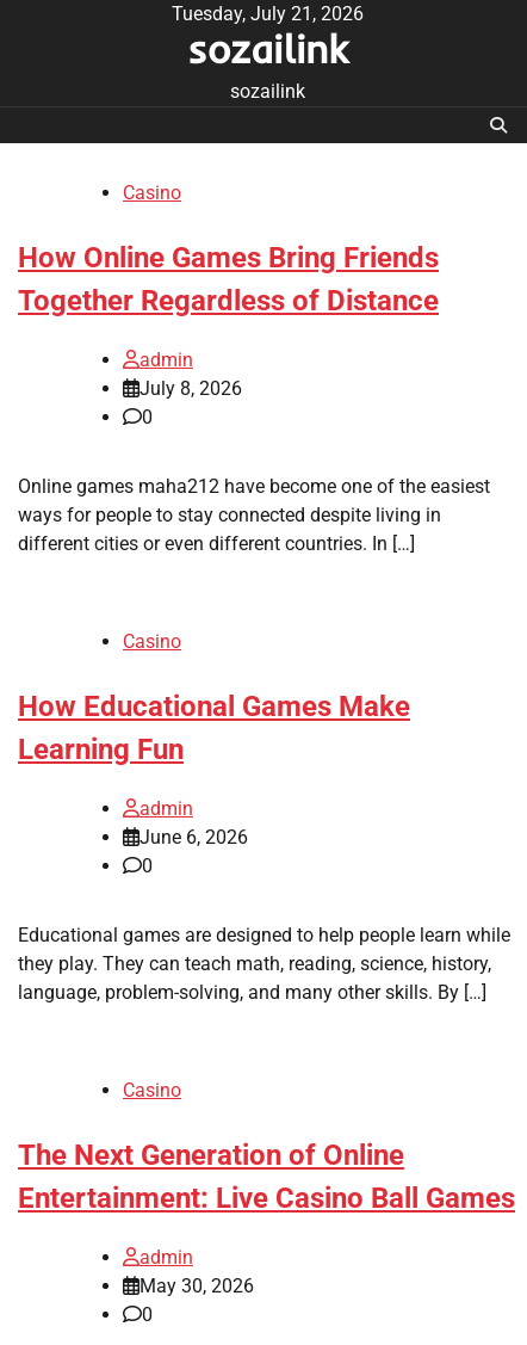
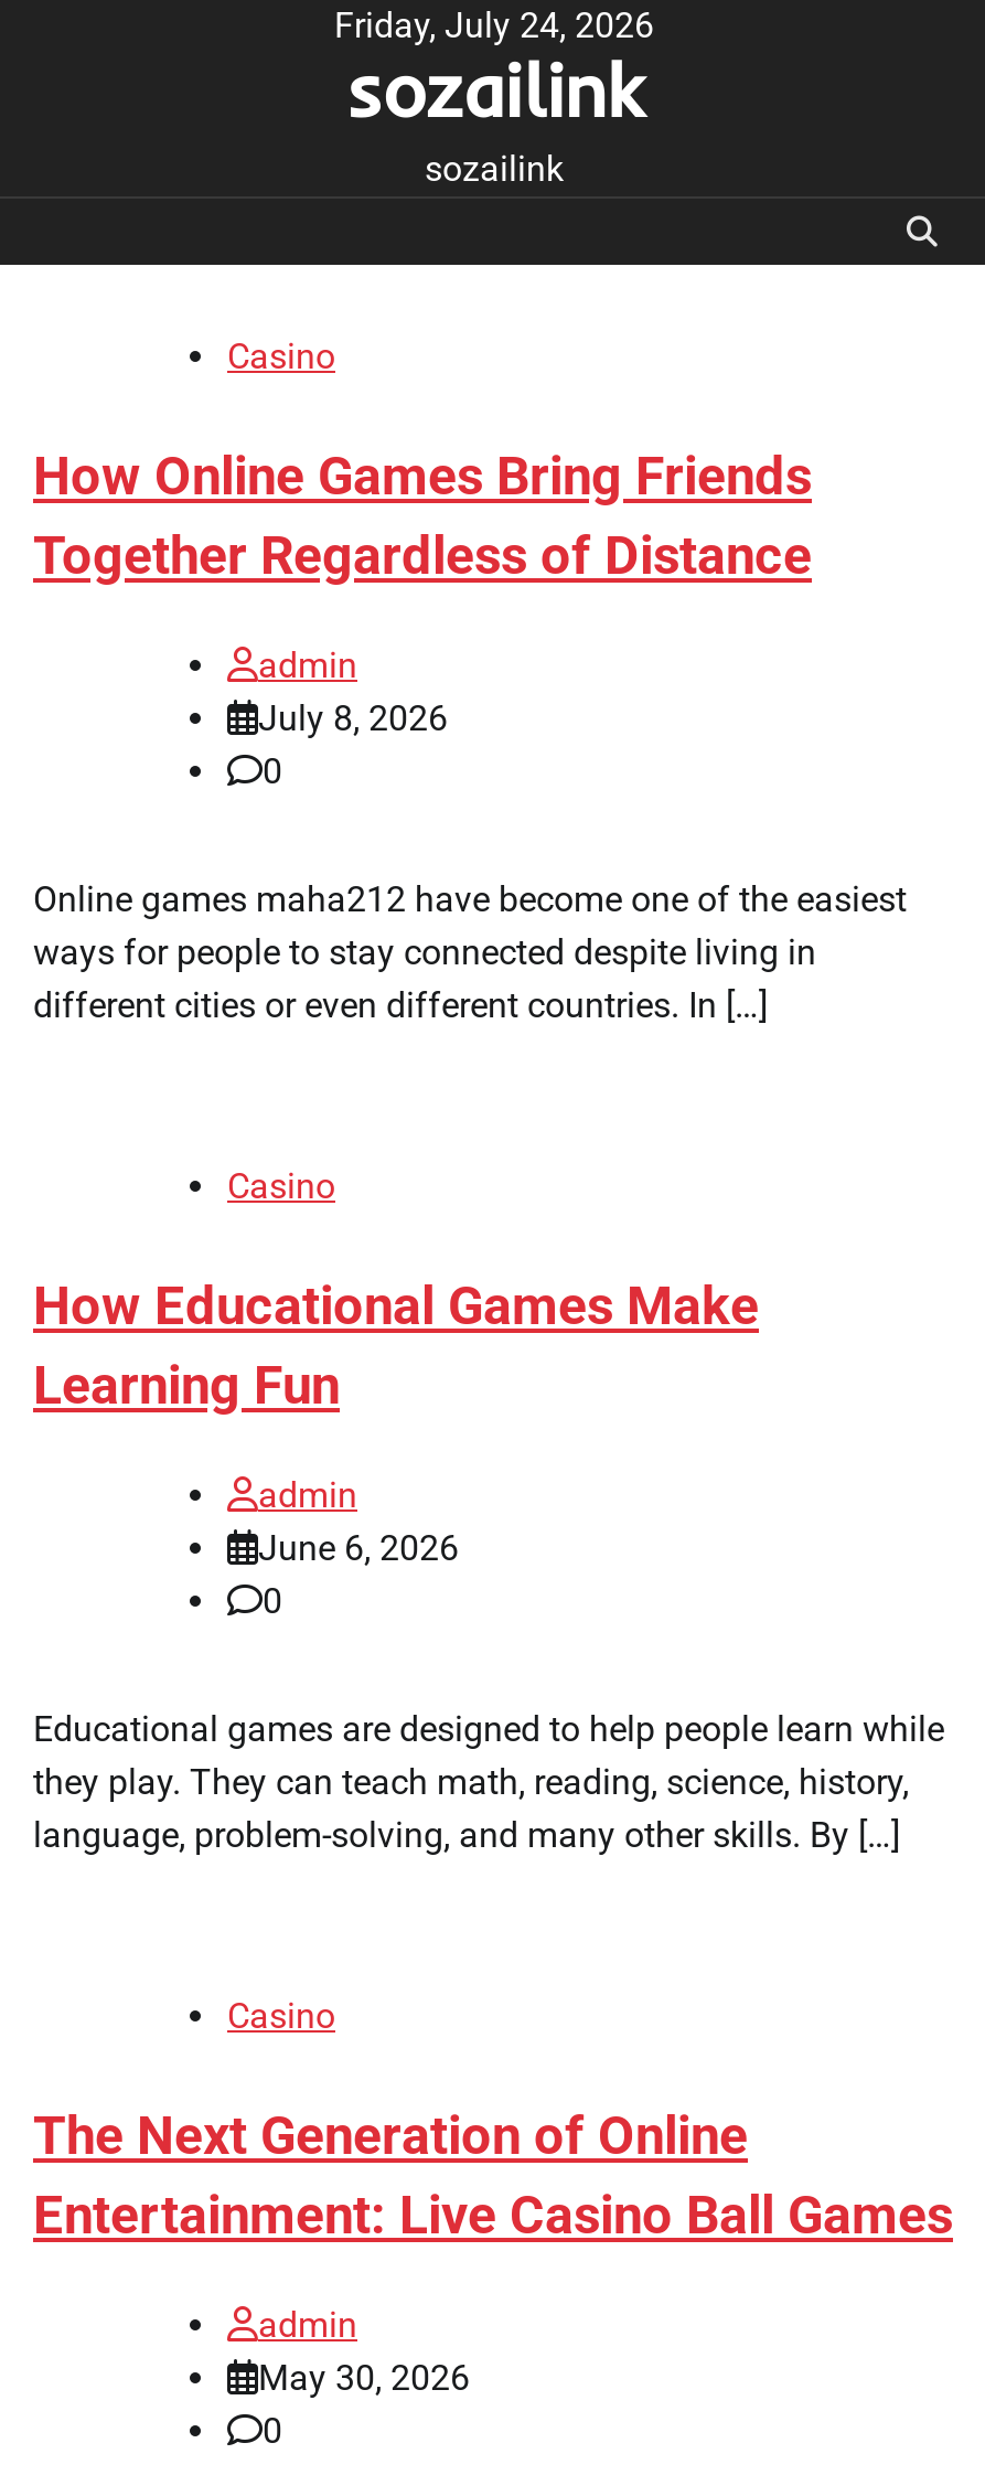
- Tuesday, July 21, 2026
+ Friday, July 24, 2026
